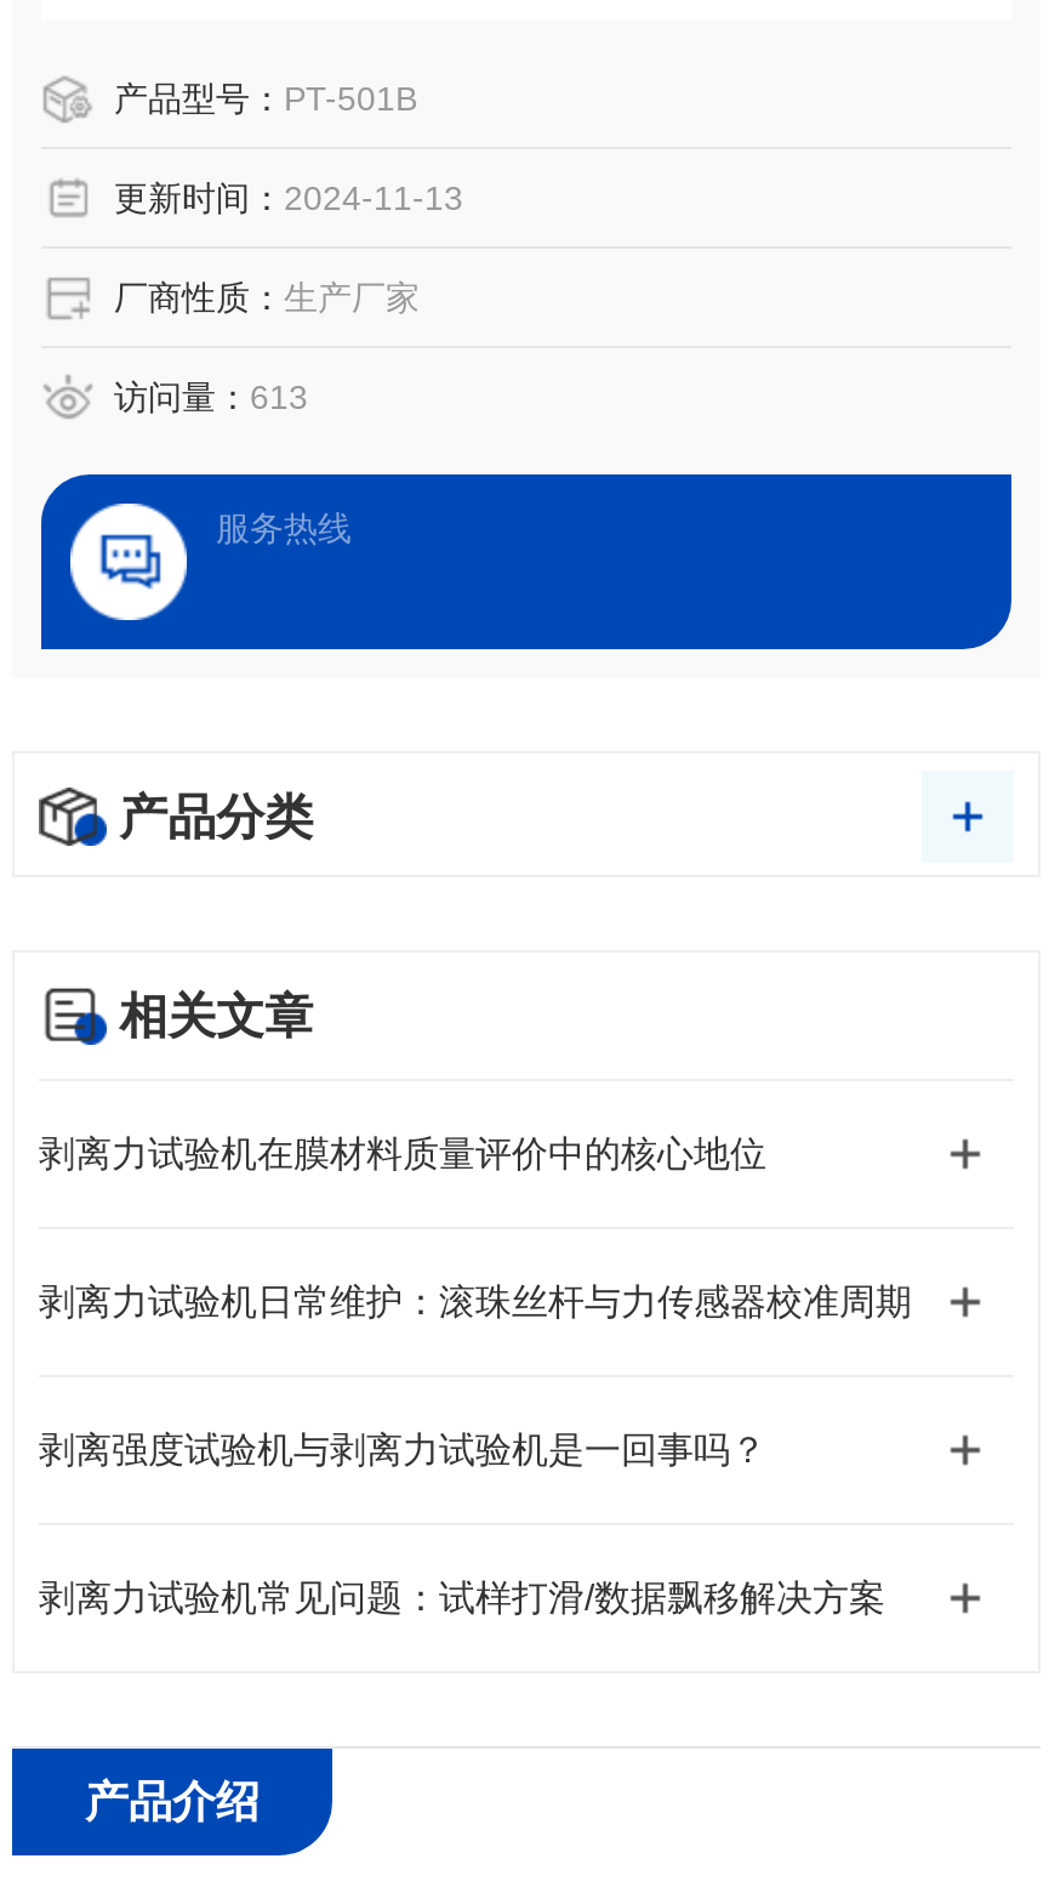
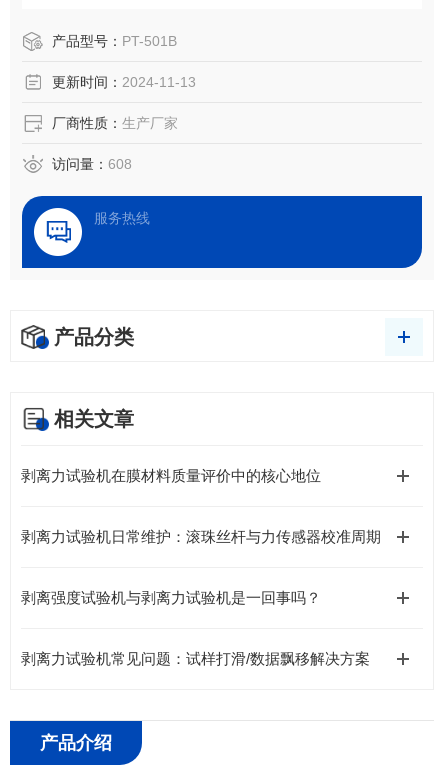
- 访问量：613
+ 访问量：608
